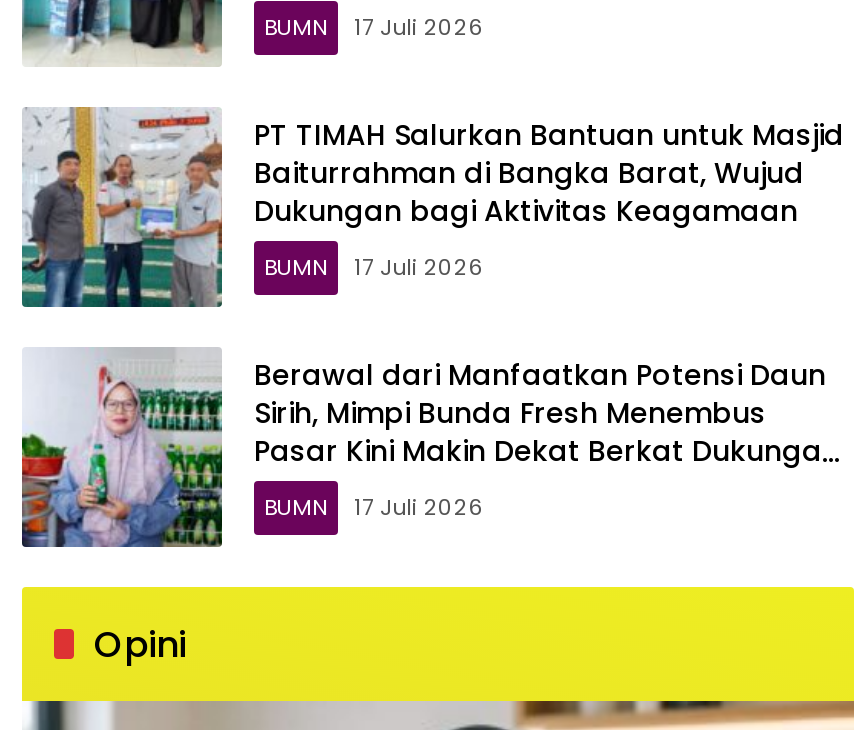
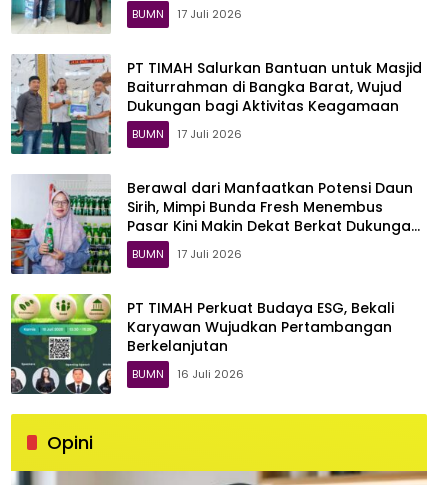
+ [image]
+ PT TIMAH Perkuat Budaya ESG, Bekali
+ Karyawan Wujudkan Pertambangan
+ Berkelanjutan
+ BUMN
+ 16 Juli 2026
